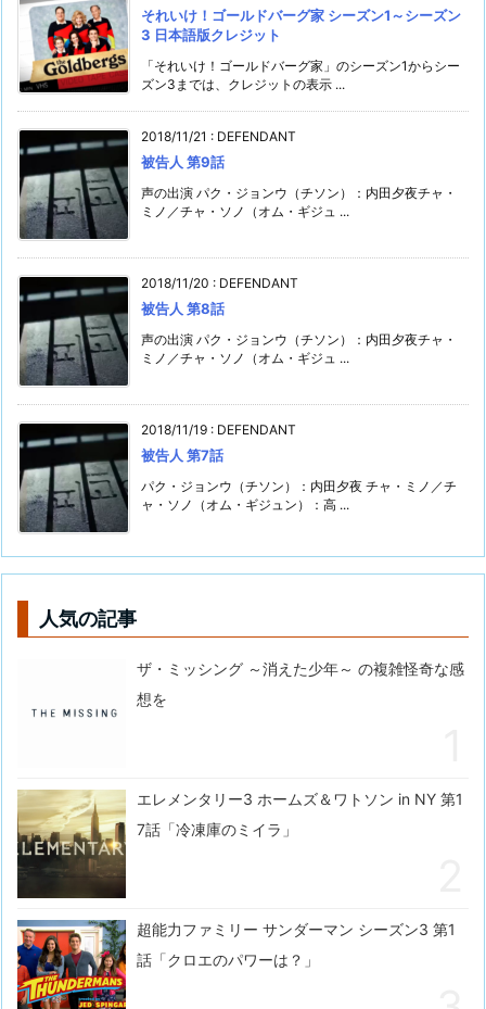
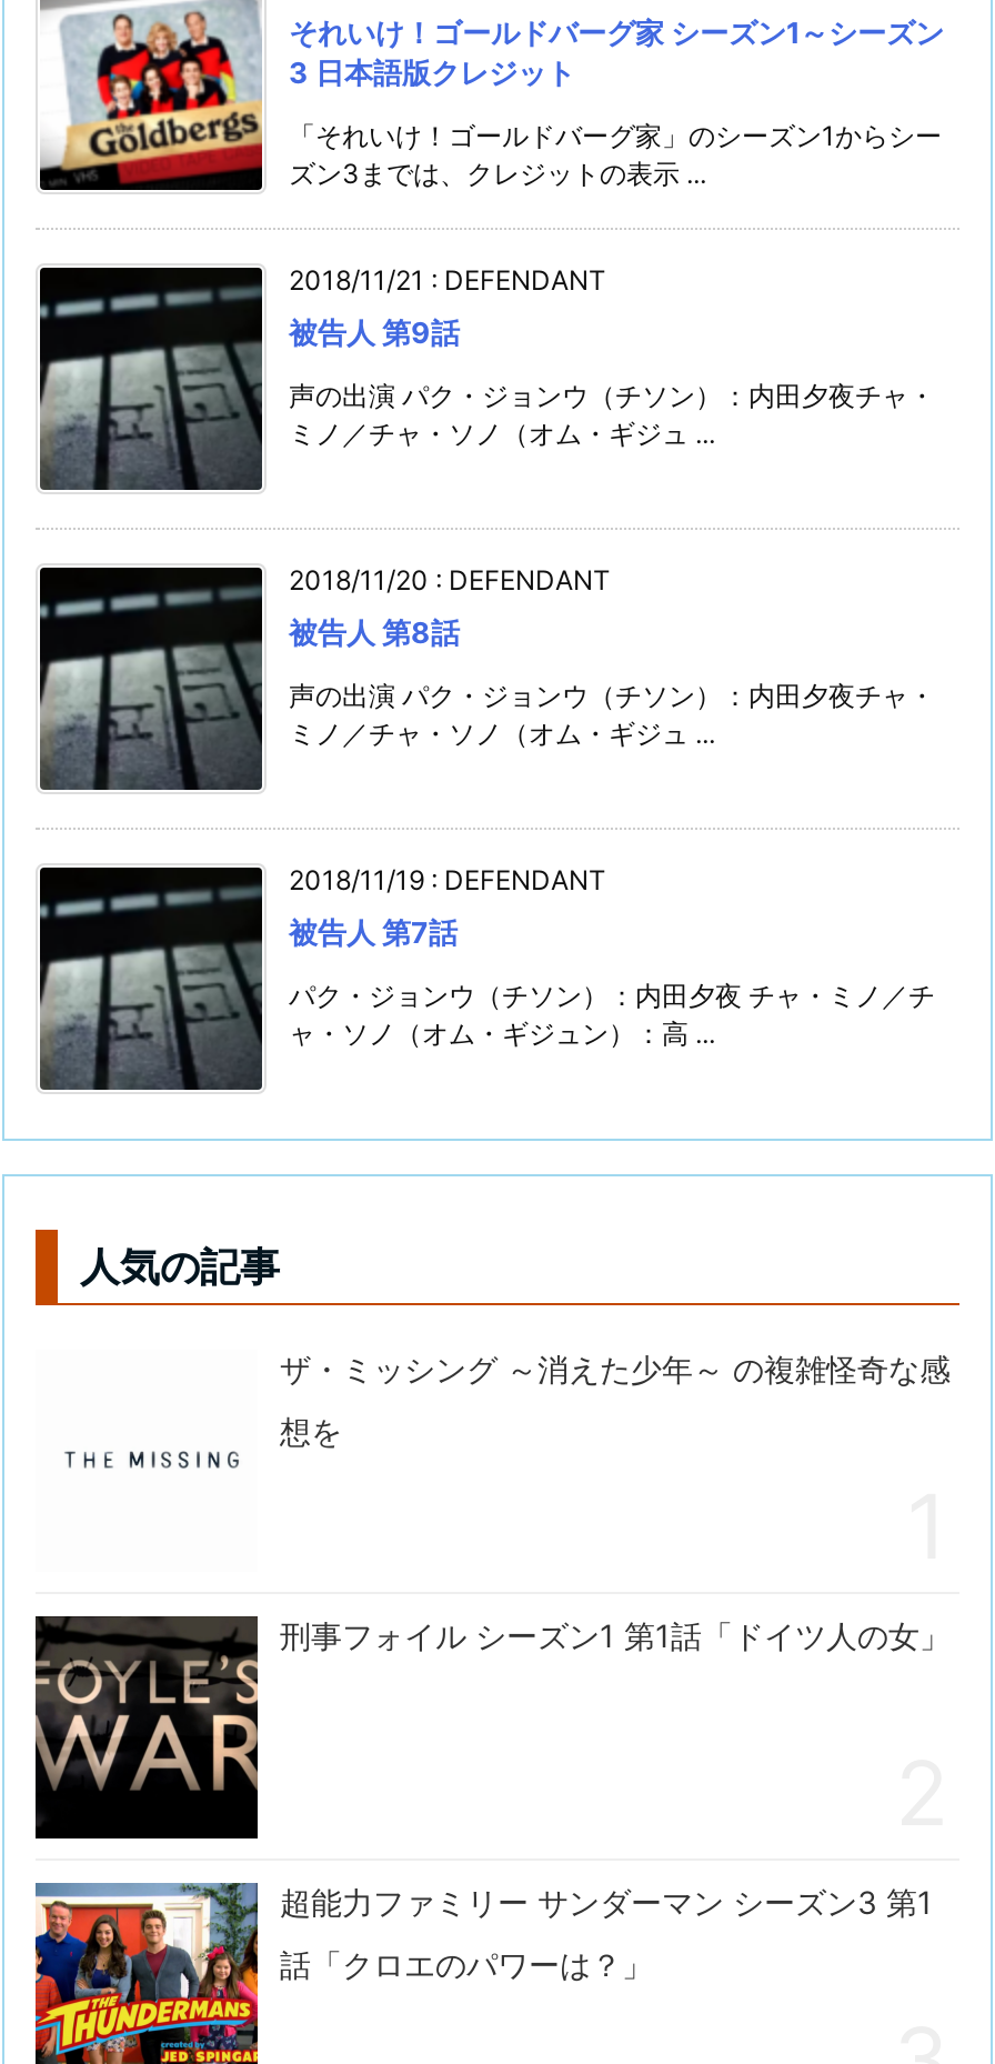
- [image]
- エレメンタリー3 ホームズ＆ワトソン in NY 第1
- 7話「冷凍庫のミイラ」
+ [image]
+ 刑事フォイル シーズン1 第1話「ドイツ人の女」
